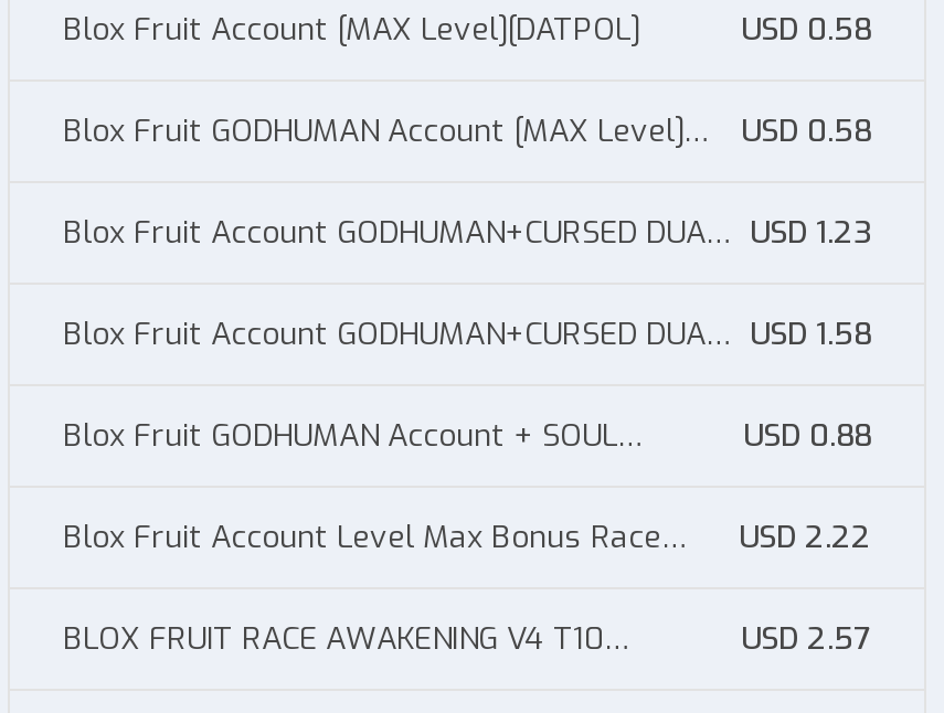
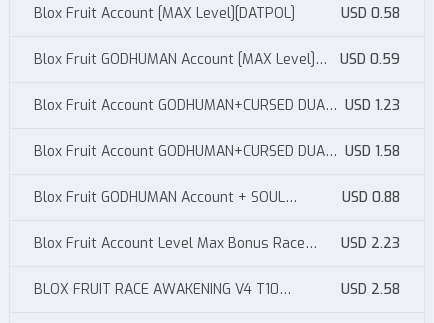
- Blox Fruit GODHUMAN Account [MAX Level] USD 0.58
+ Blox Fruit GODHUMAN Account [MAX Level] USD 0.59

- Blox Fruit Account Level Max Bonus Race USD 2.22
+ Blox Fruit Account Level Max Bonus Race USD 2.23

- USD 2.57
+ USD 2.58
